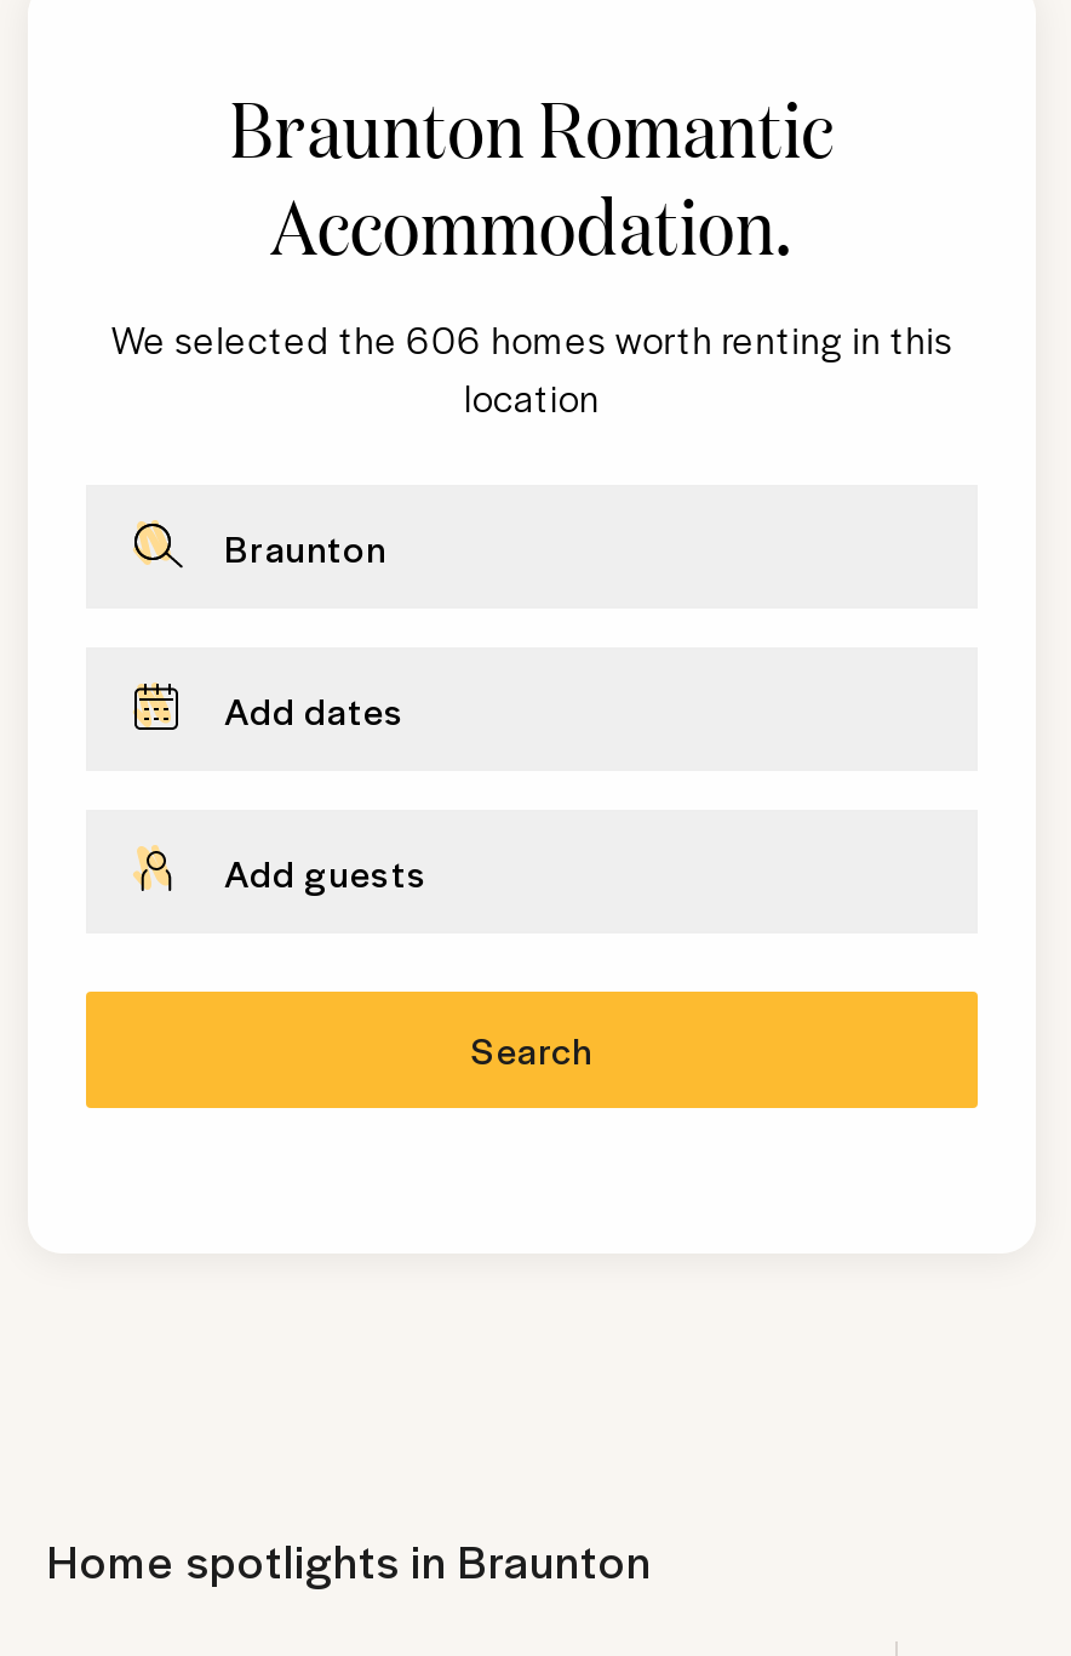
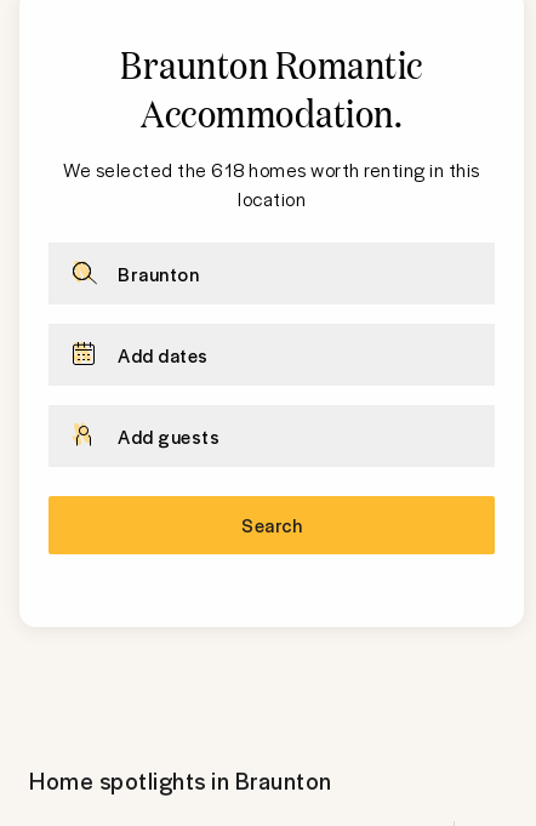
- We selected the 606 homes worth renting in this
+ We selected the 618 homes worth renting in this
